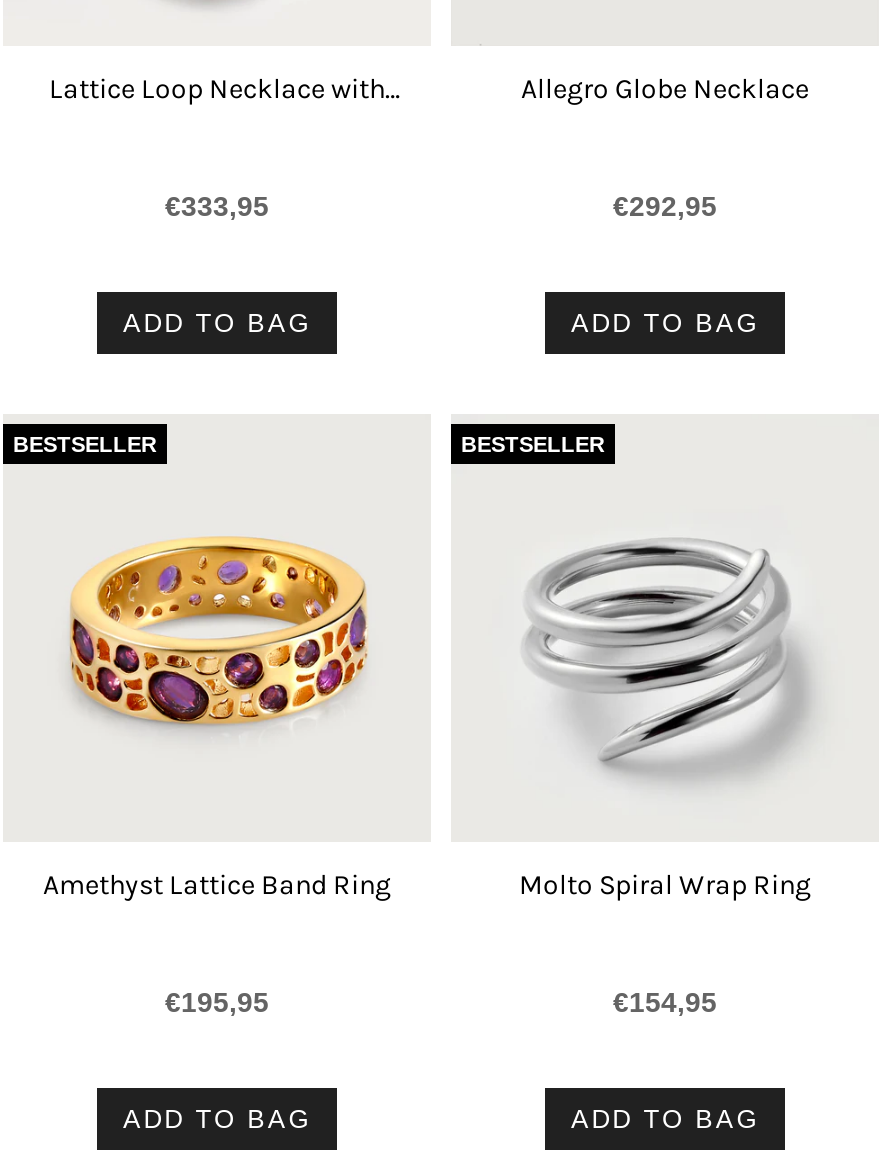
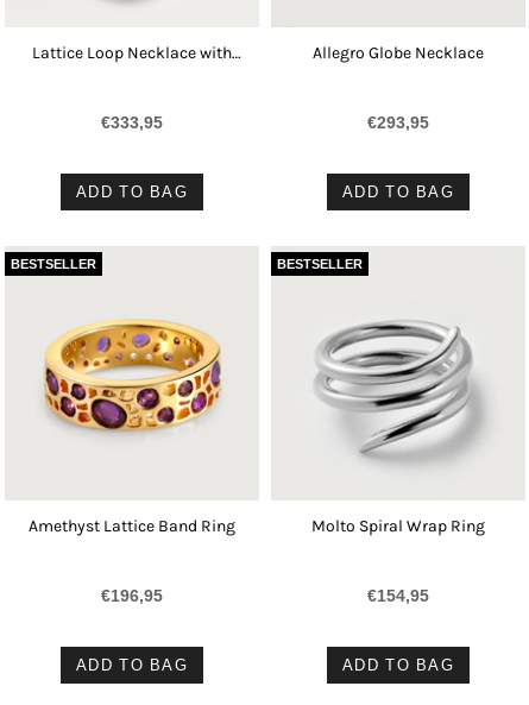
- €292,95
+ €293,95

- €195,95
+ €196,95
